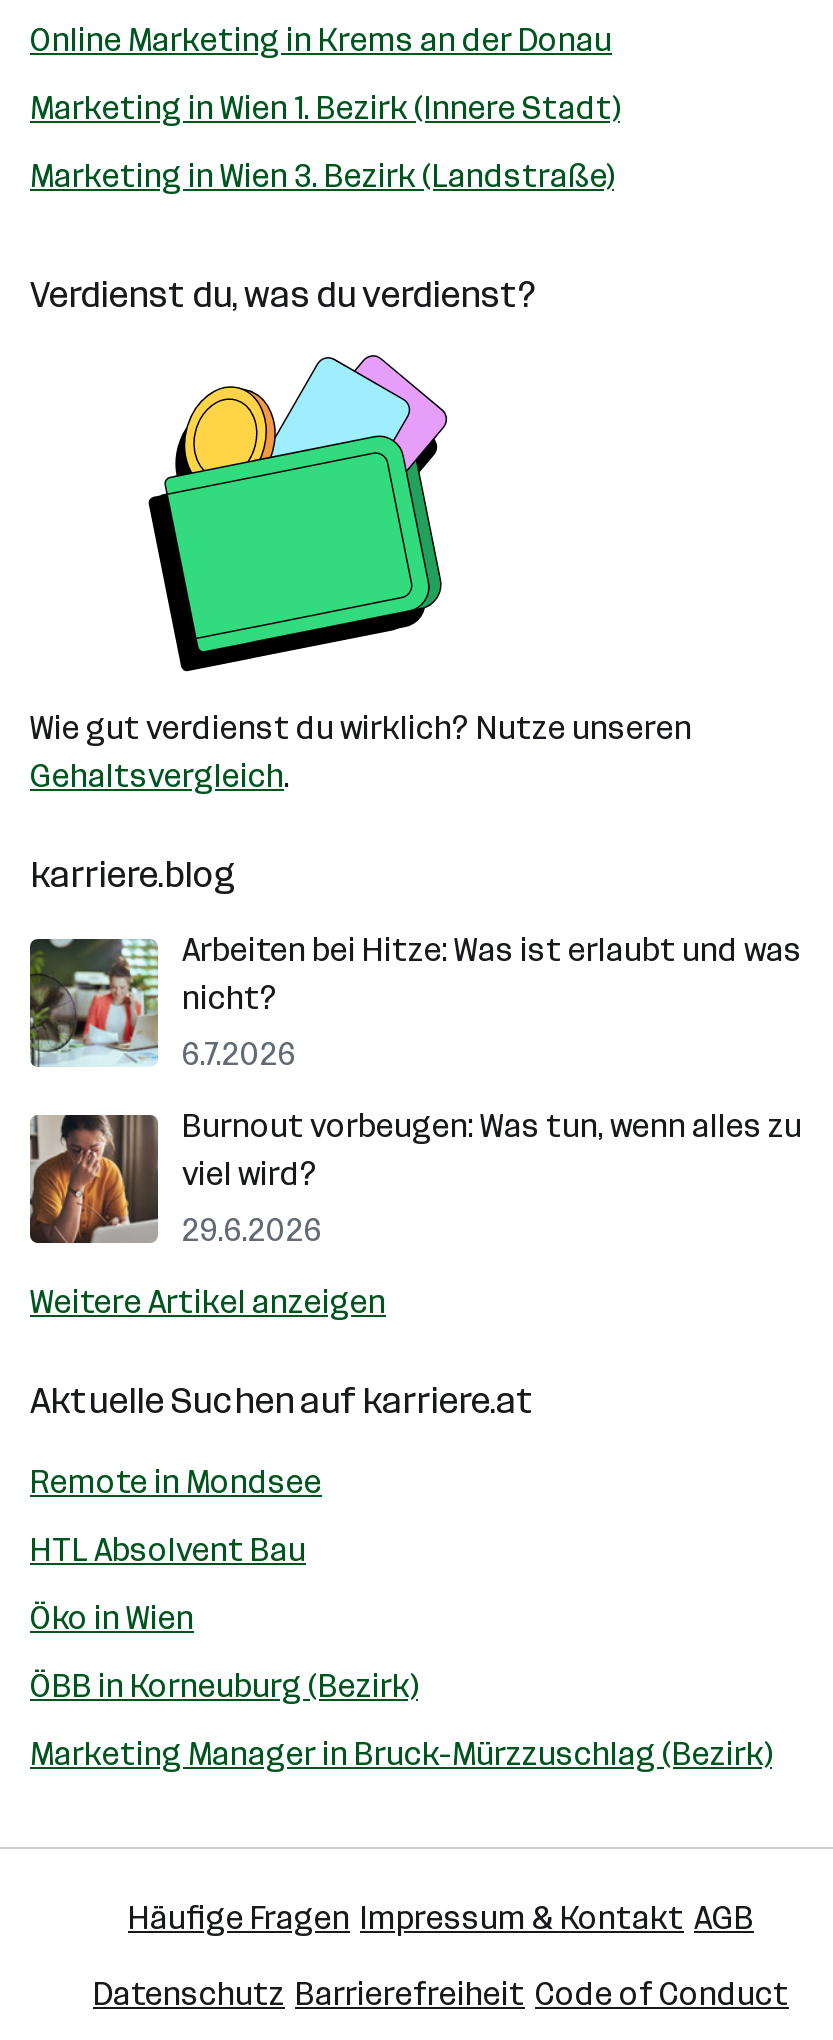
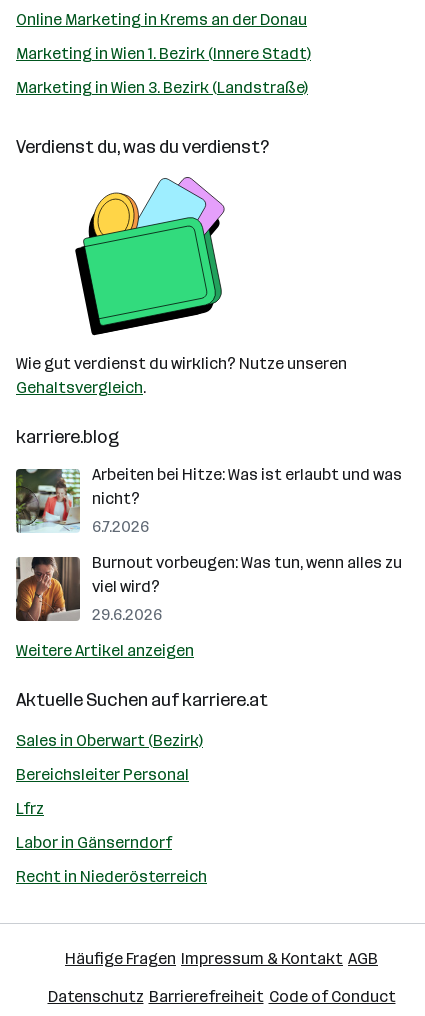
- Remote in Mondsee
+ Sales in Oberwart (Bezirk)

- HTL Absolvent Bau
+ Bereichsleiter Personal

- Öko in Wien
+ Lfrz

- ÖBB in Korneuburg (Bezirk)
+ Labor in Gänserndorf

- Marketing Manager in Bruck-Mürzzuschlag (Bezirk)
+ Recht in Niederösterreich
